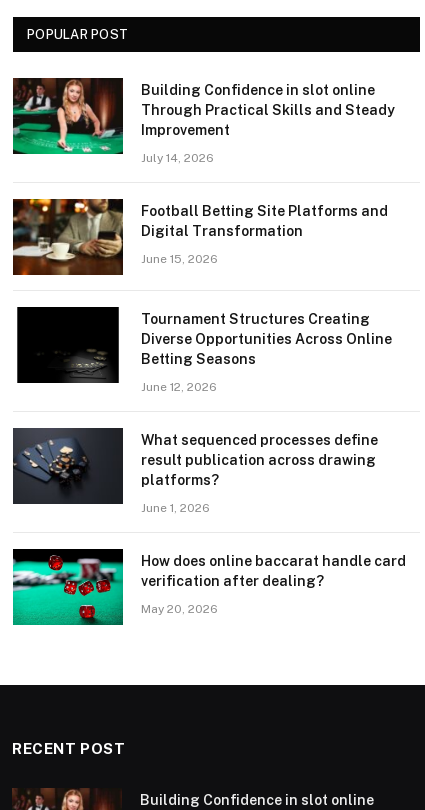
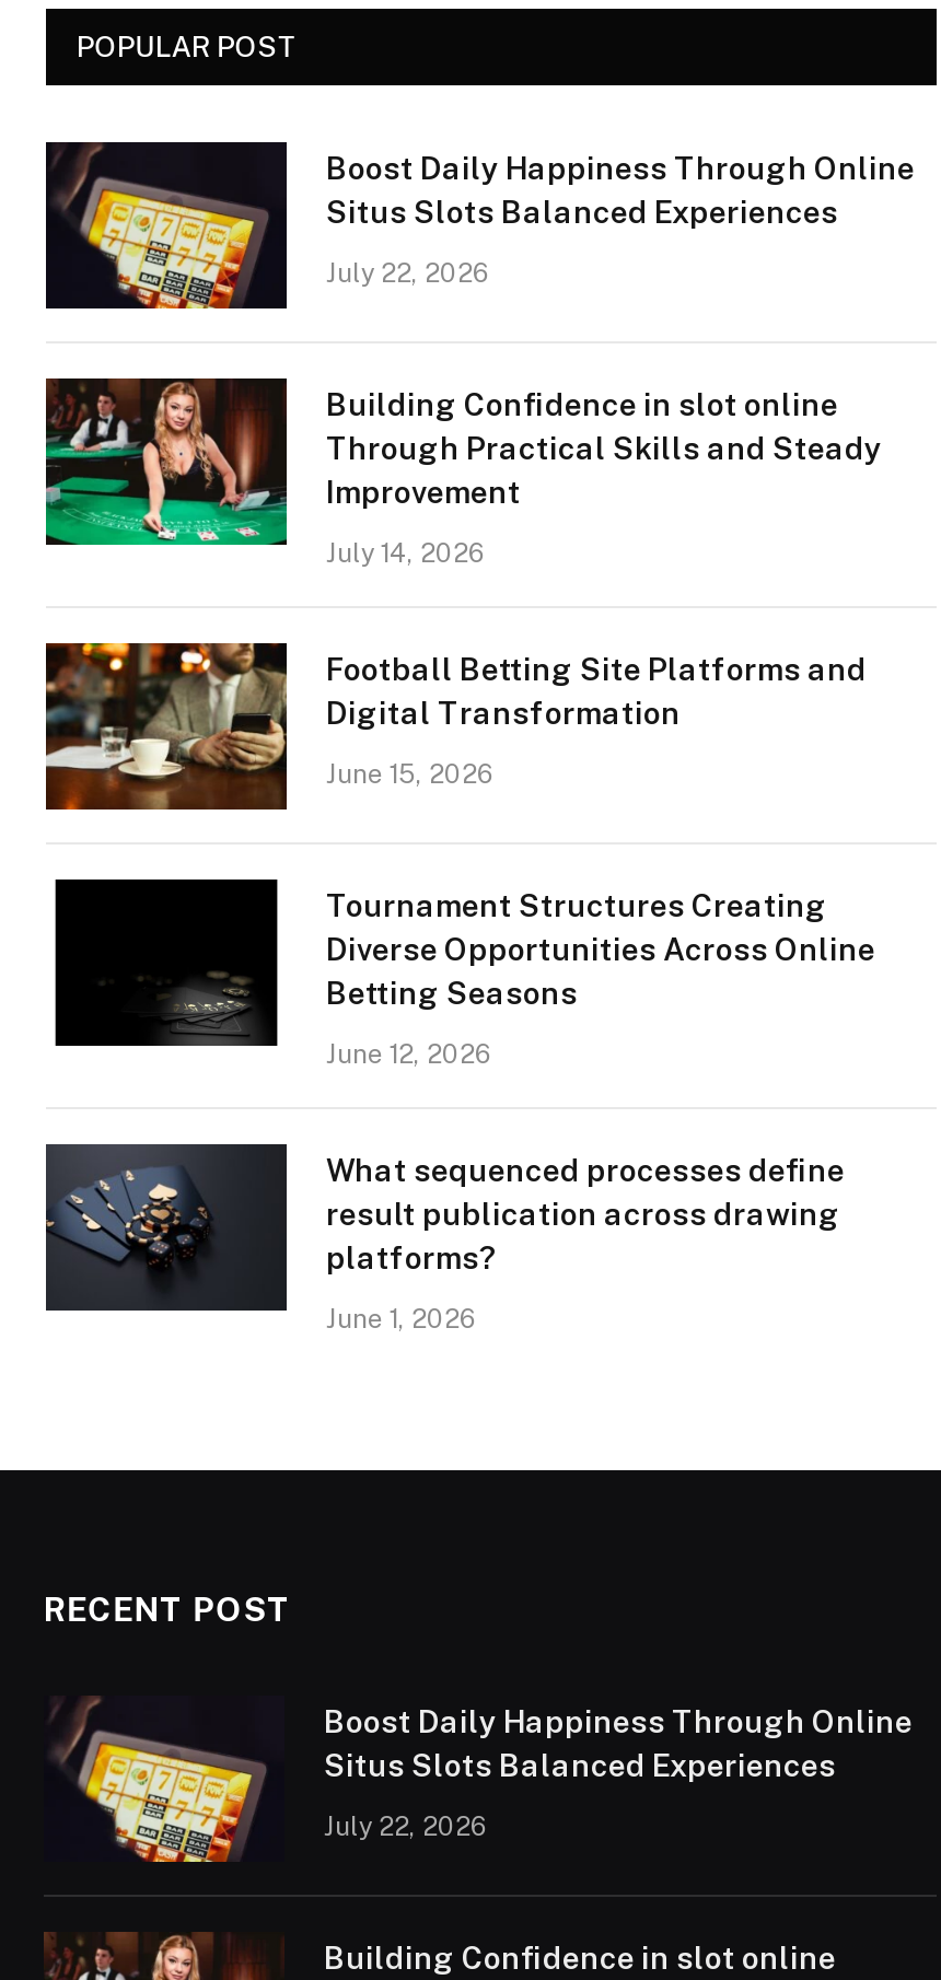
+ [image]
+ Boost Daily Happiness Through Online
+ Situs Slots Balanced Experiences
+ July 22, 2026

- [image]
- How does online baccarat handle card
- verification after dealing?
- May 20, 2026

+ [image]
+ Boost Daily Happiness Through Online
+ Situs Slots Balanced Experiences
+ July 22, 2026
